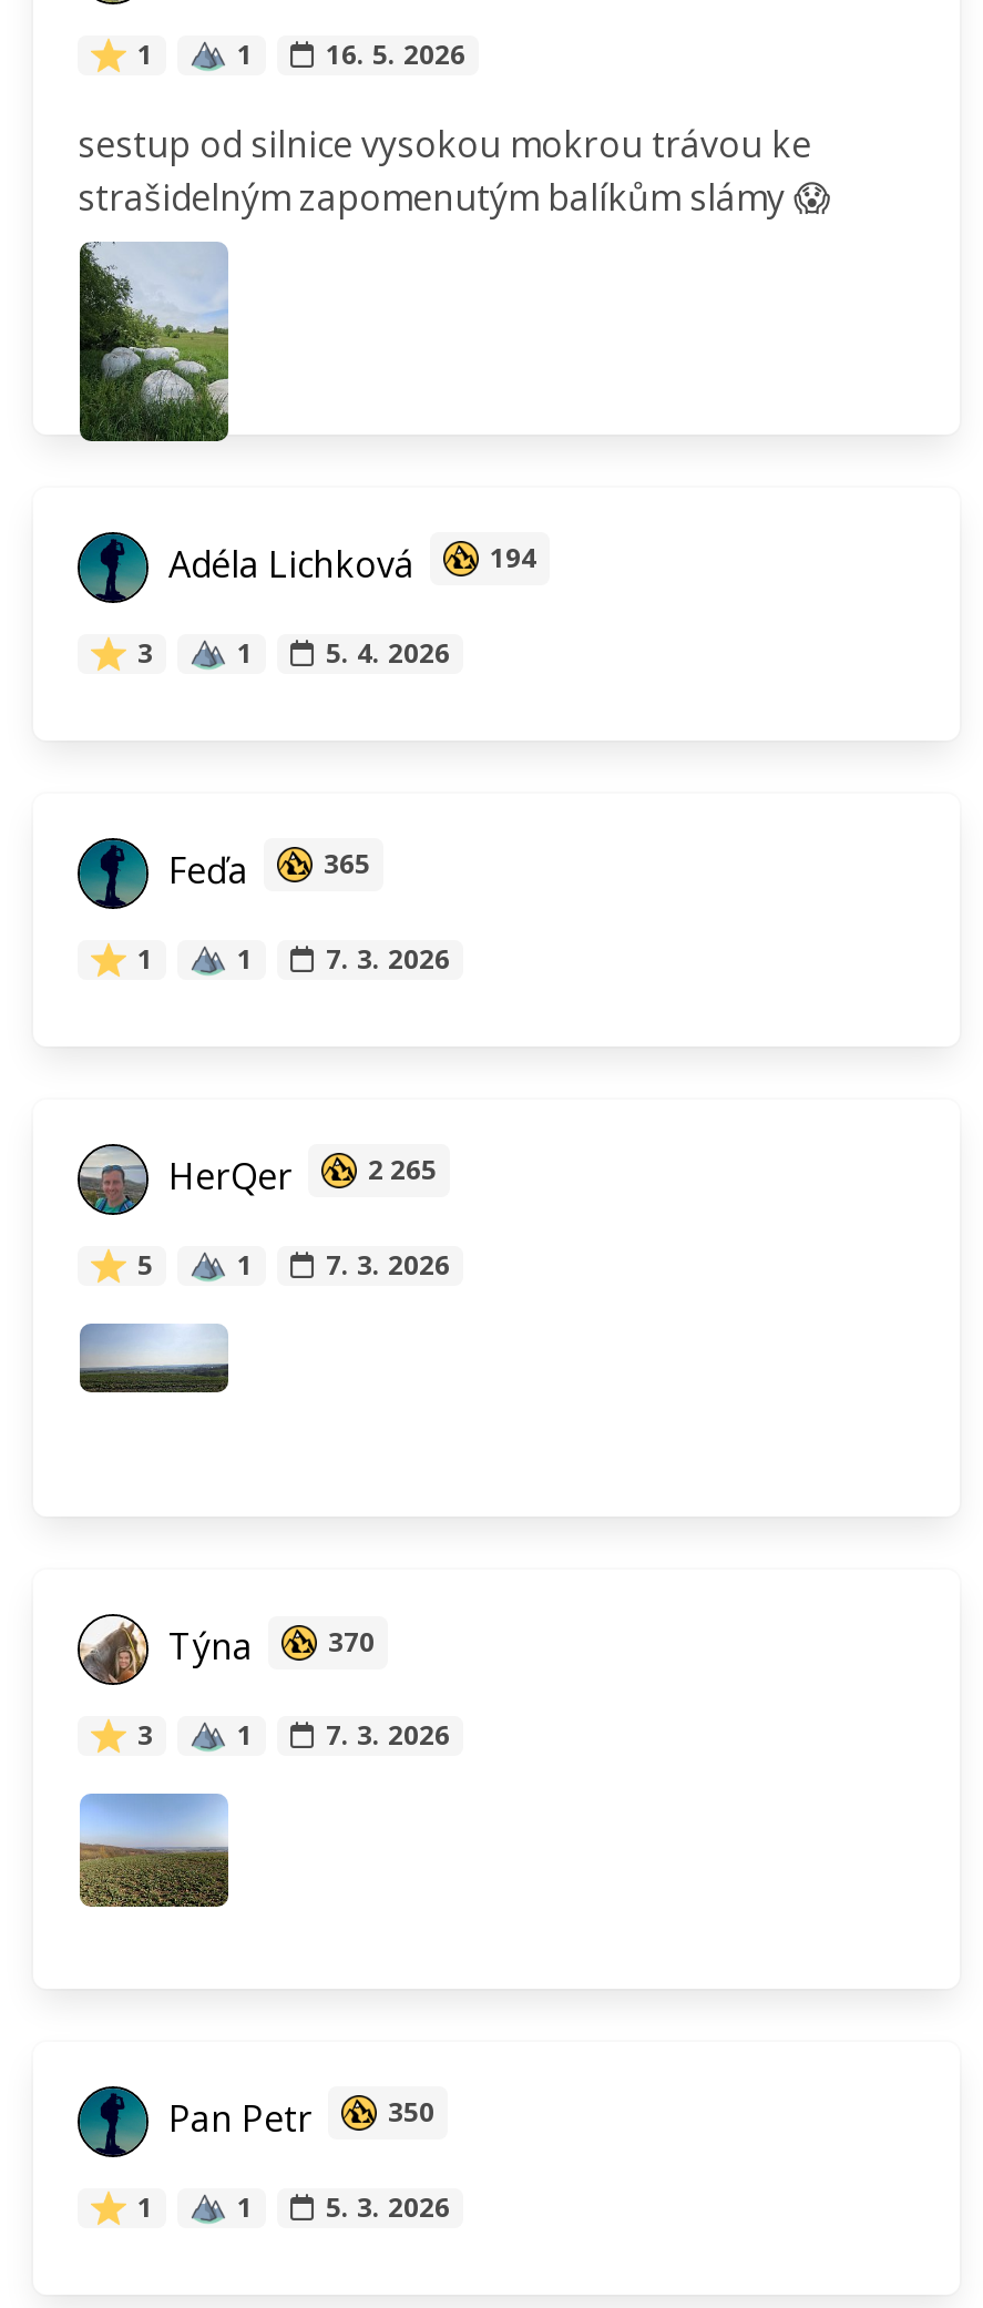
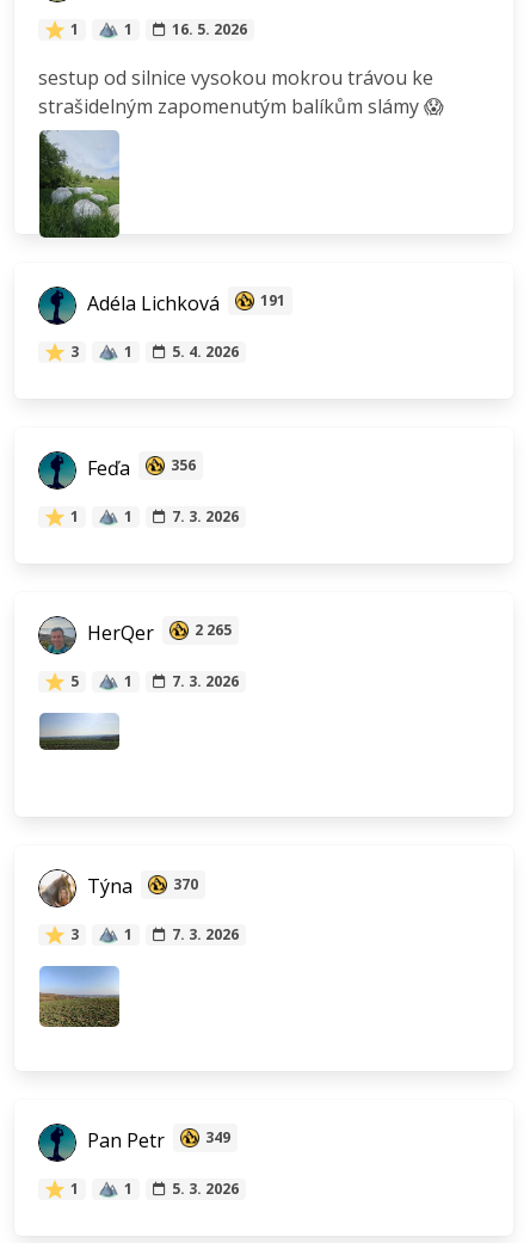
- 194
+ 191

- Feďa 365
+ Feďa 356

- Pan Petr 350
+ Pan Petr 349
